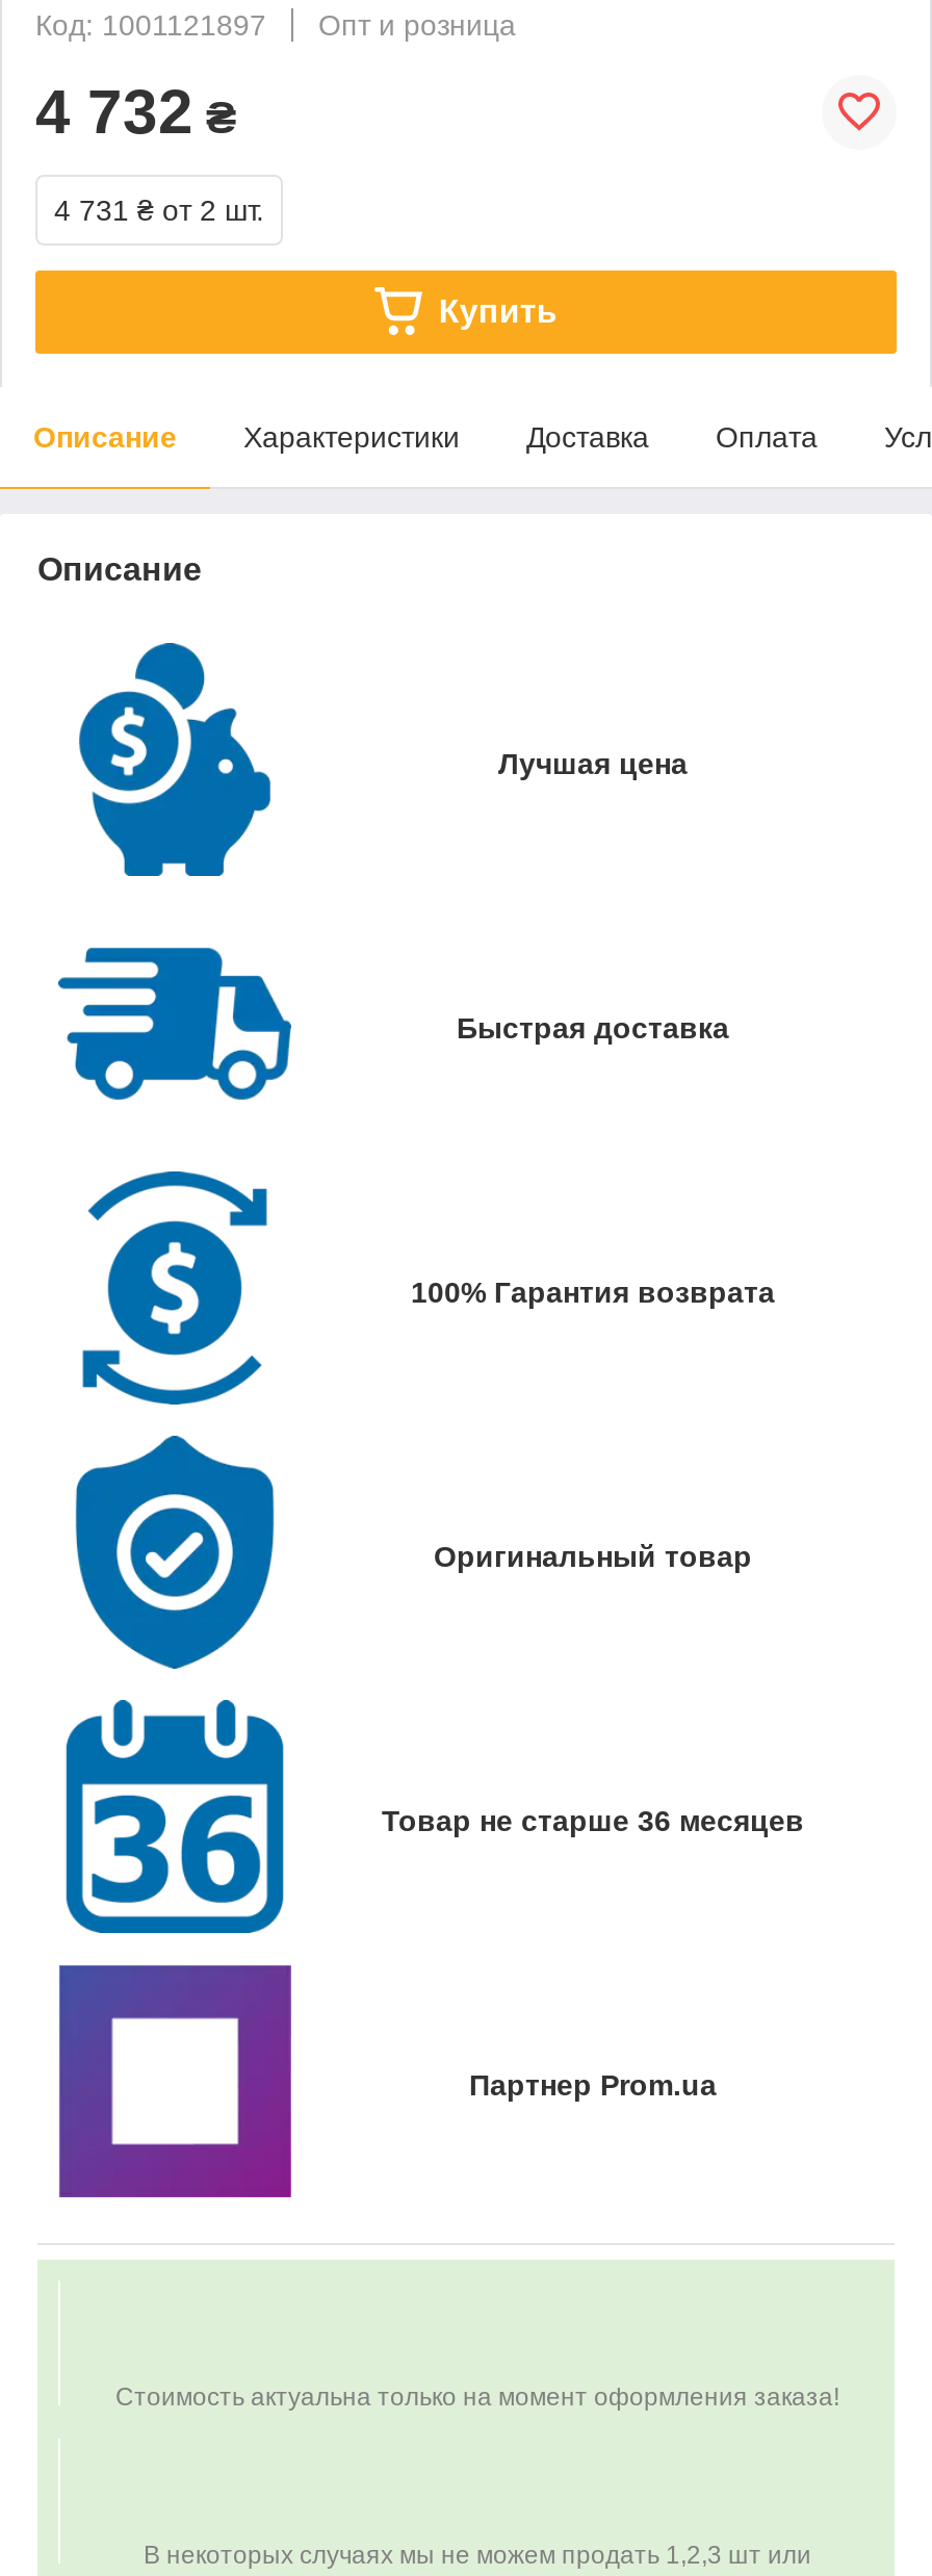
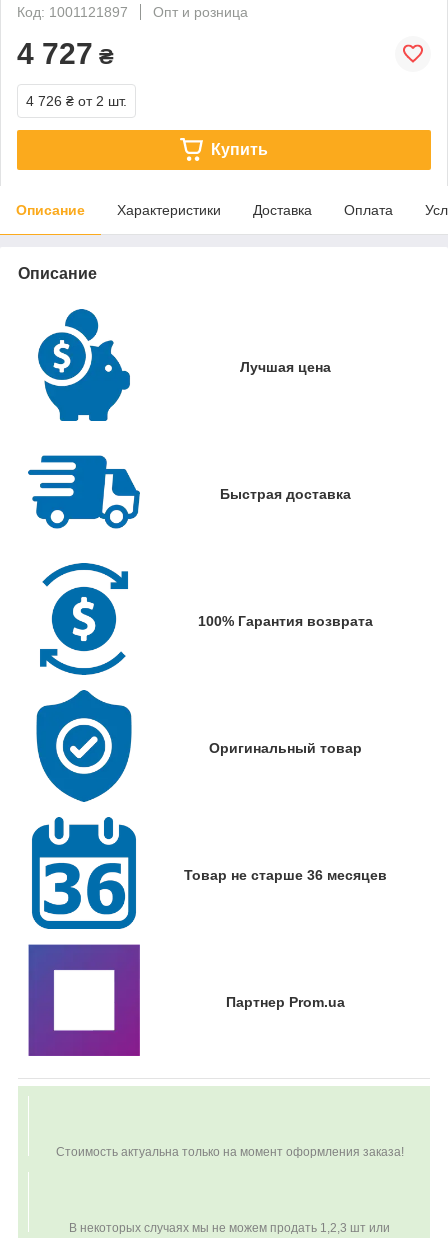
- 4 732 ₴
+ 4 727 ₴

- 4 731 ₴ от 2 шт.
+ 4 726 ₴ от 2 шт.
